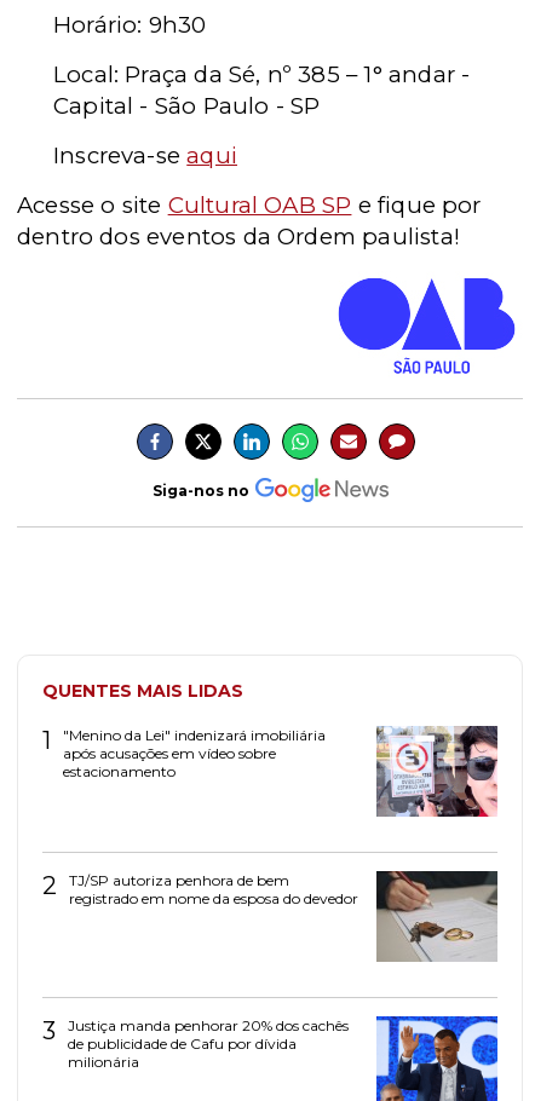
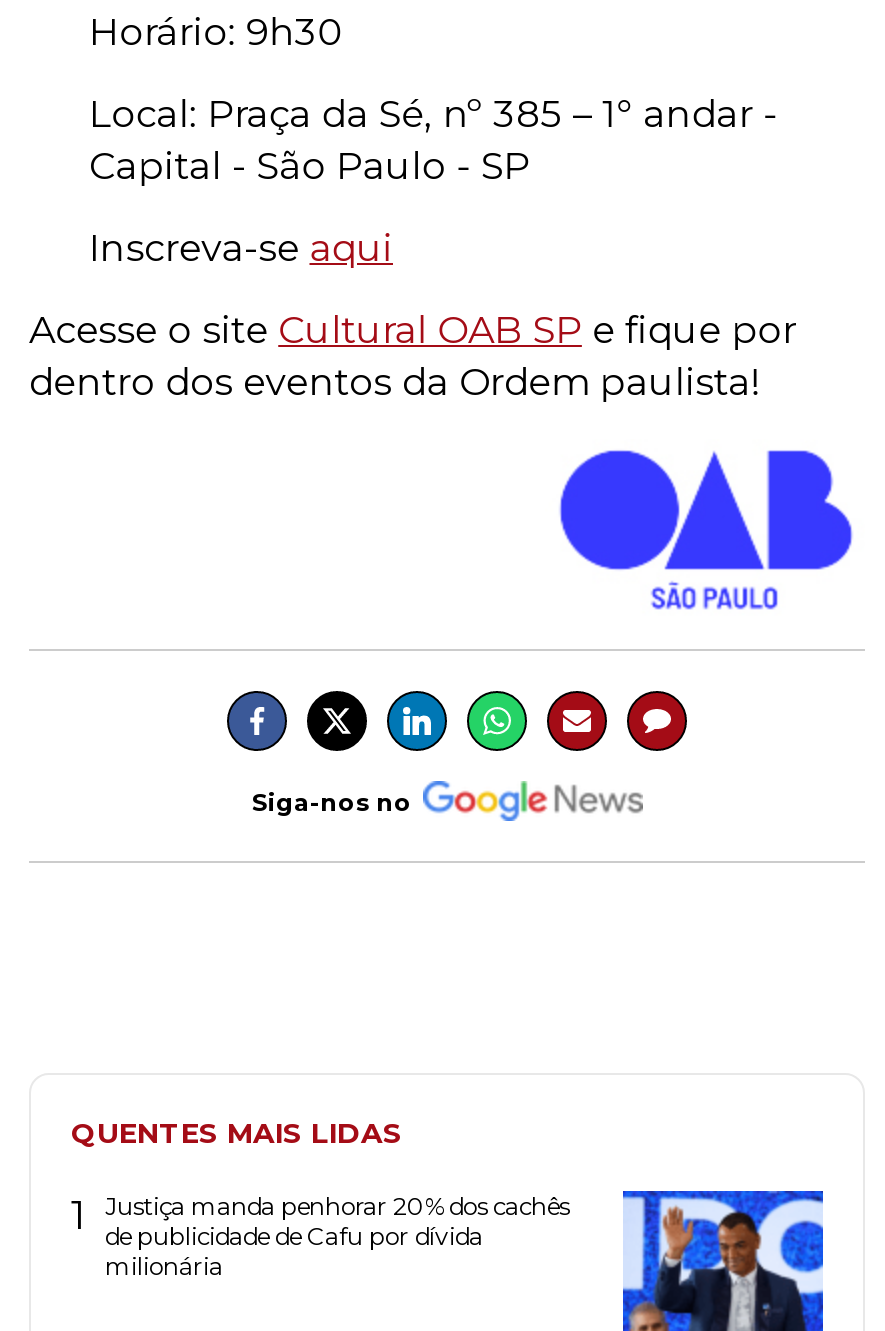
- "Menino da Lei" indenizará imobiliária
- após acusações em vídeo sobre
- estacionamento

- [image]

- [image]
- 2
- TJ/SP autoriza penhora de bem
- registrado em nome da esposa do devedor

- 3
